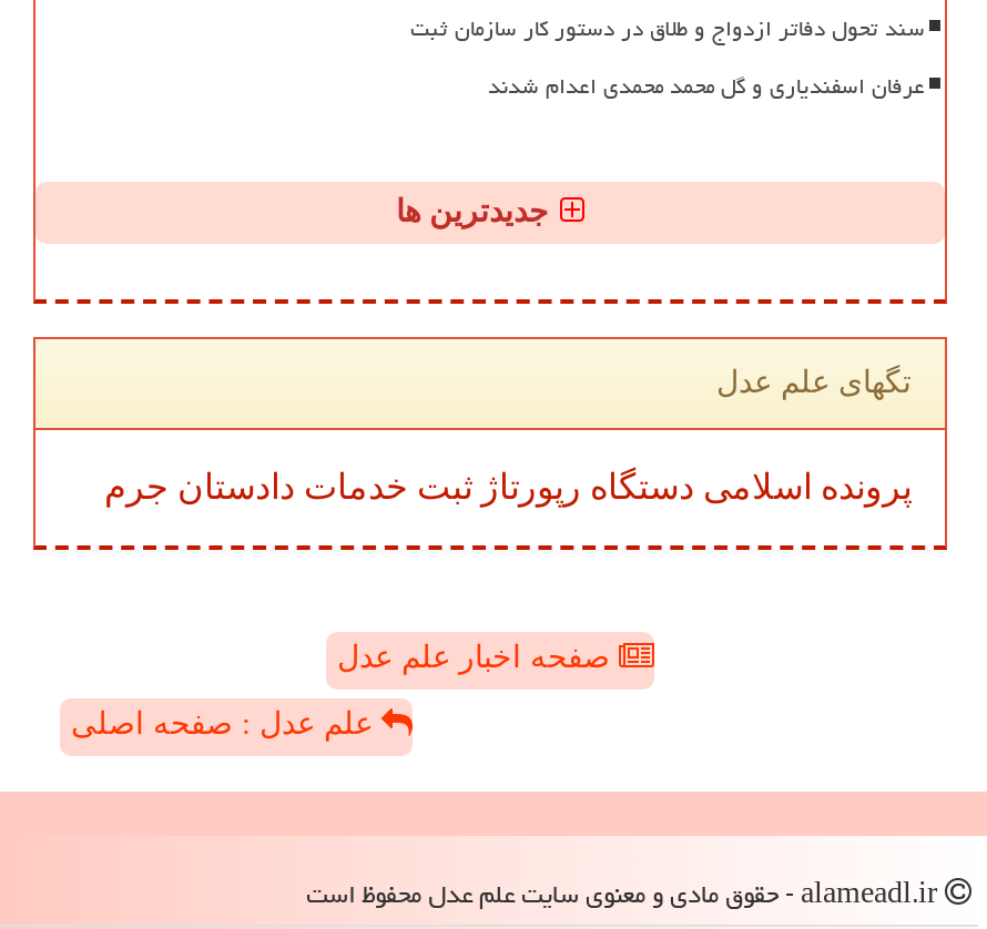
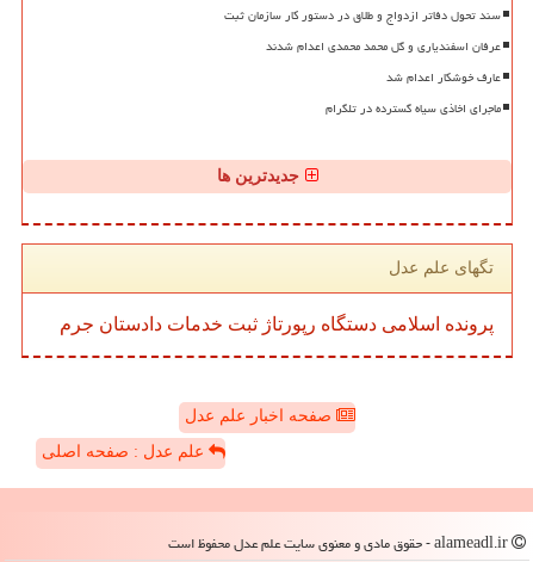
+ عارف خوشکار اعدام شد
+ ماجرای اخاذی سیاه گسترده در تلگرام
